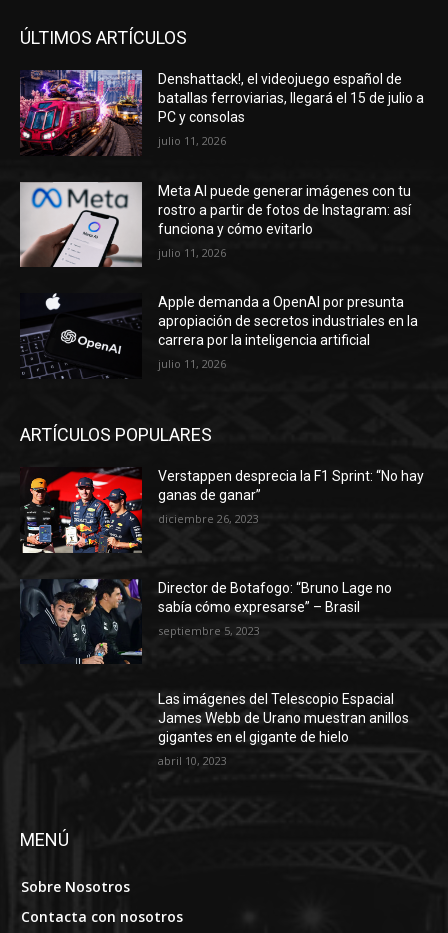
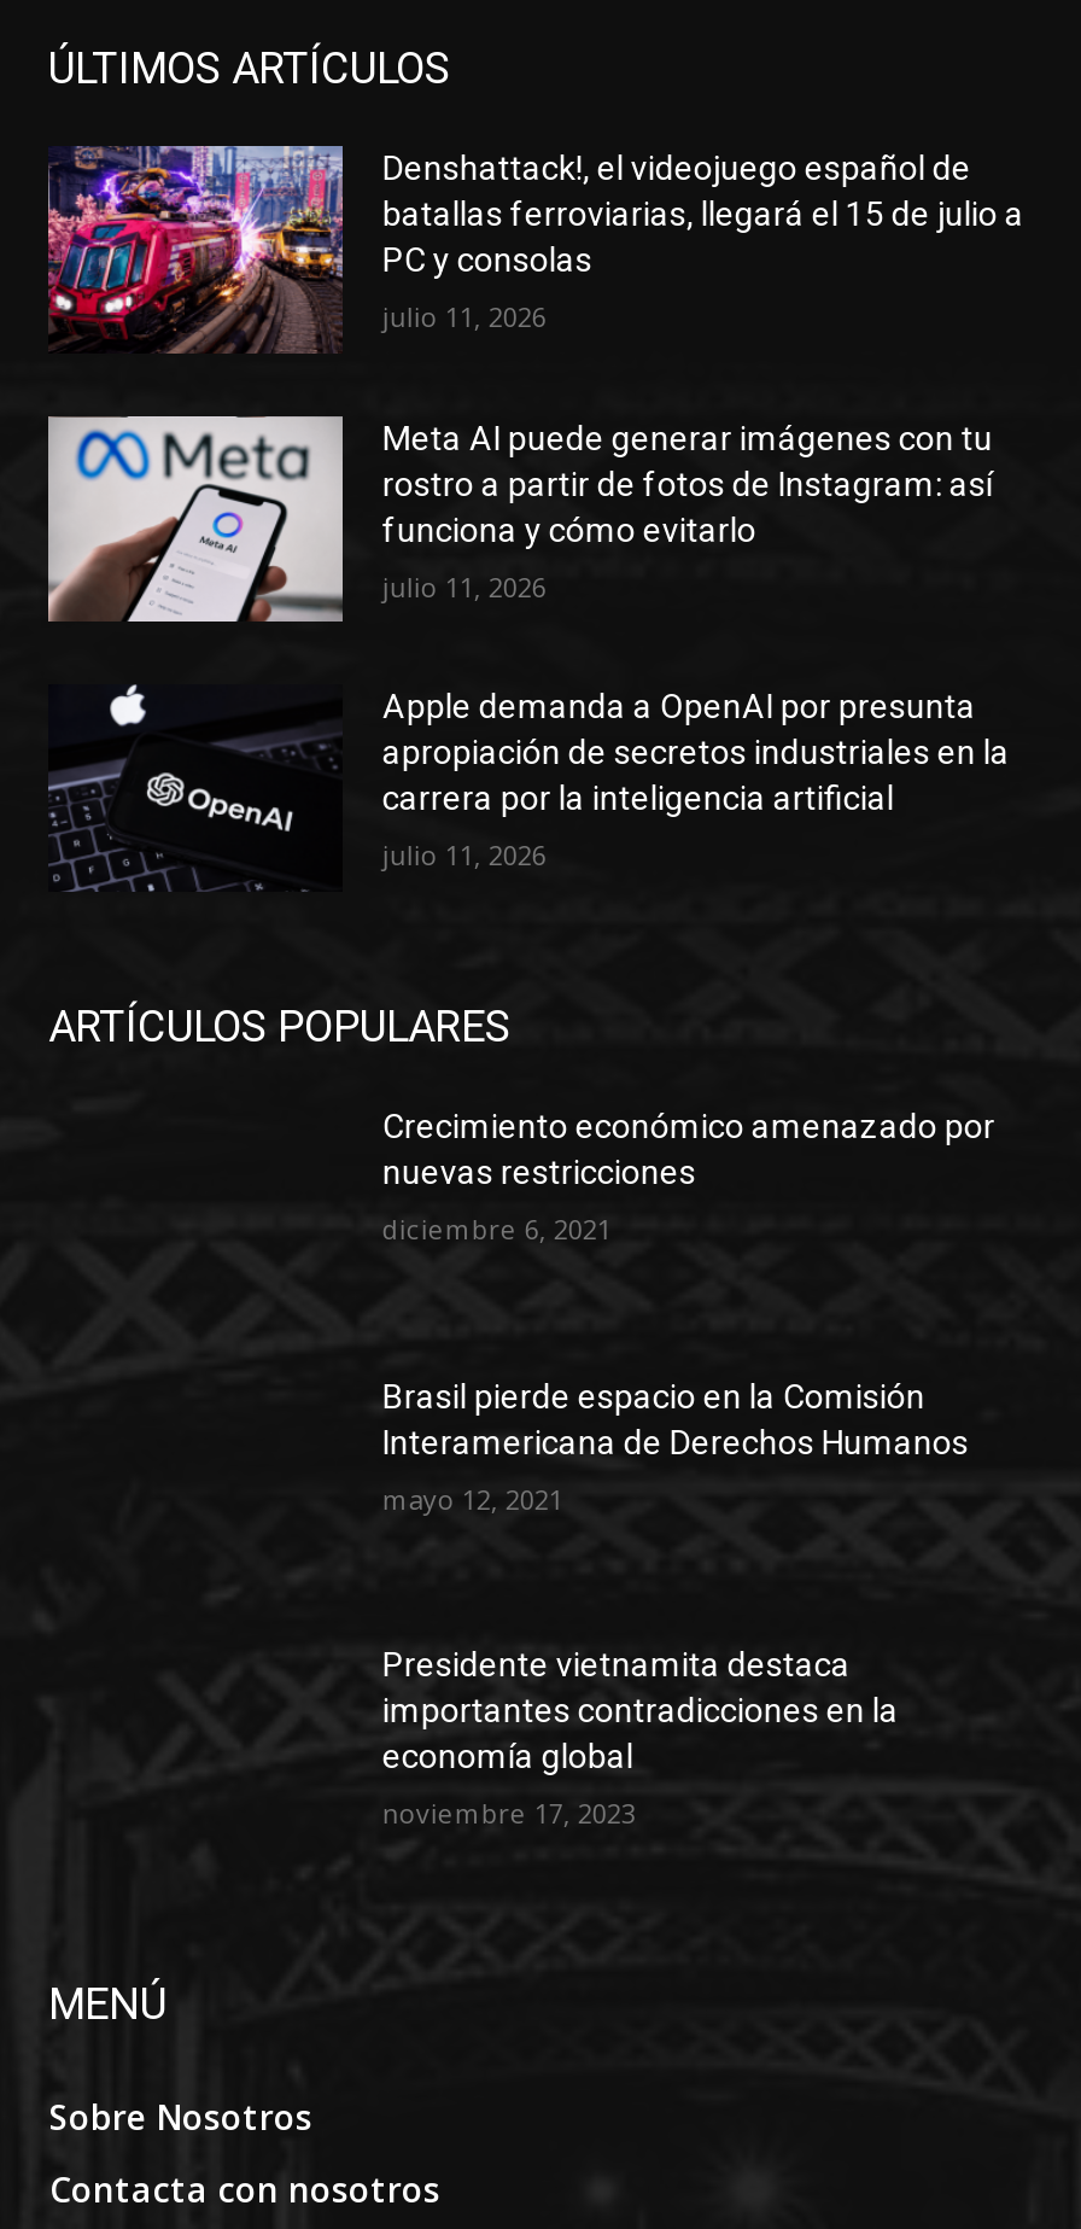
- [image]

- Verstappen desprecia la F1 Sprint: “No hay
- ganas de ganar”
+ Crecimiento económico amenazado por
+ nuevas restricciones

- diciembre 26, 2023
+ diciembre 6, 2021

- [image]

- Director de Botafogo: “Bruno Lage no
- sabía cómo expresarse” – Brasil
+ Brasil pierde espacio en la Comisión
+ Interamericana de Derechos Humanos

- septiembre 5, 2023
+ mayo 12, 2021

- Las imágenes del Telescopio Espacial
- James Webb de Urano muestran anillos
- gigantes en el gigante de hielo
+ Presidente vietnamita destaca
+ importantes contradicciones en la
+ economía global

- abril 10, 2023
+ noviembre 17, 2023
